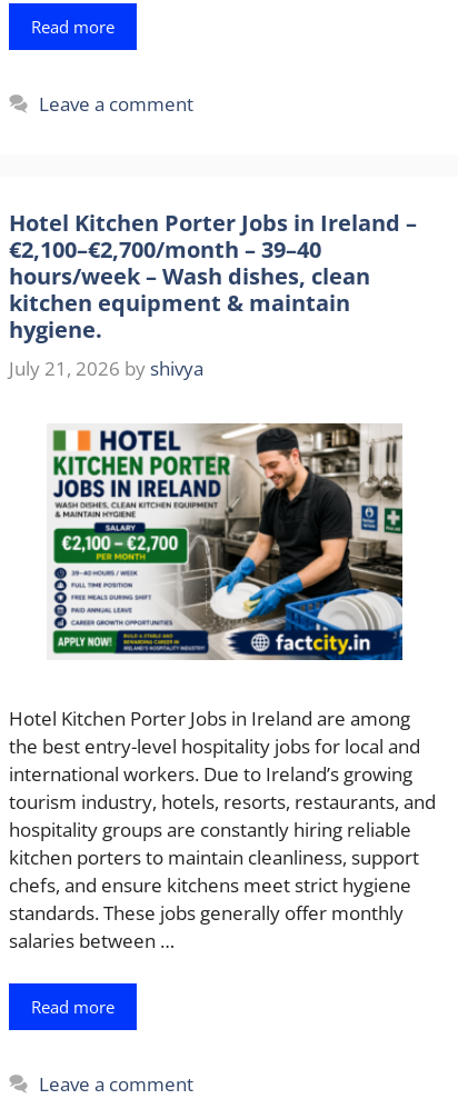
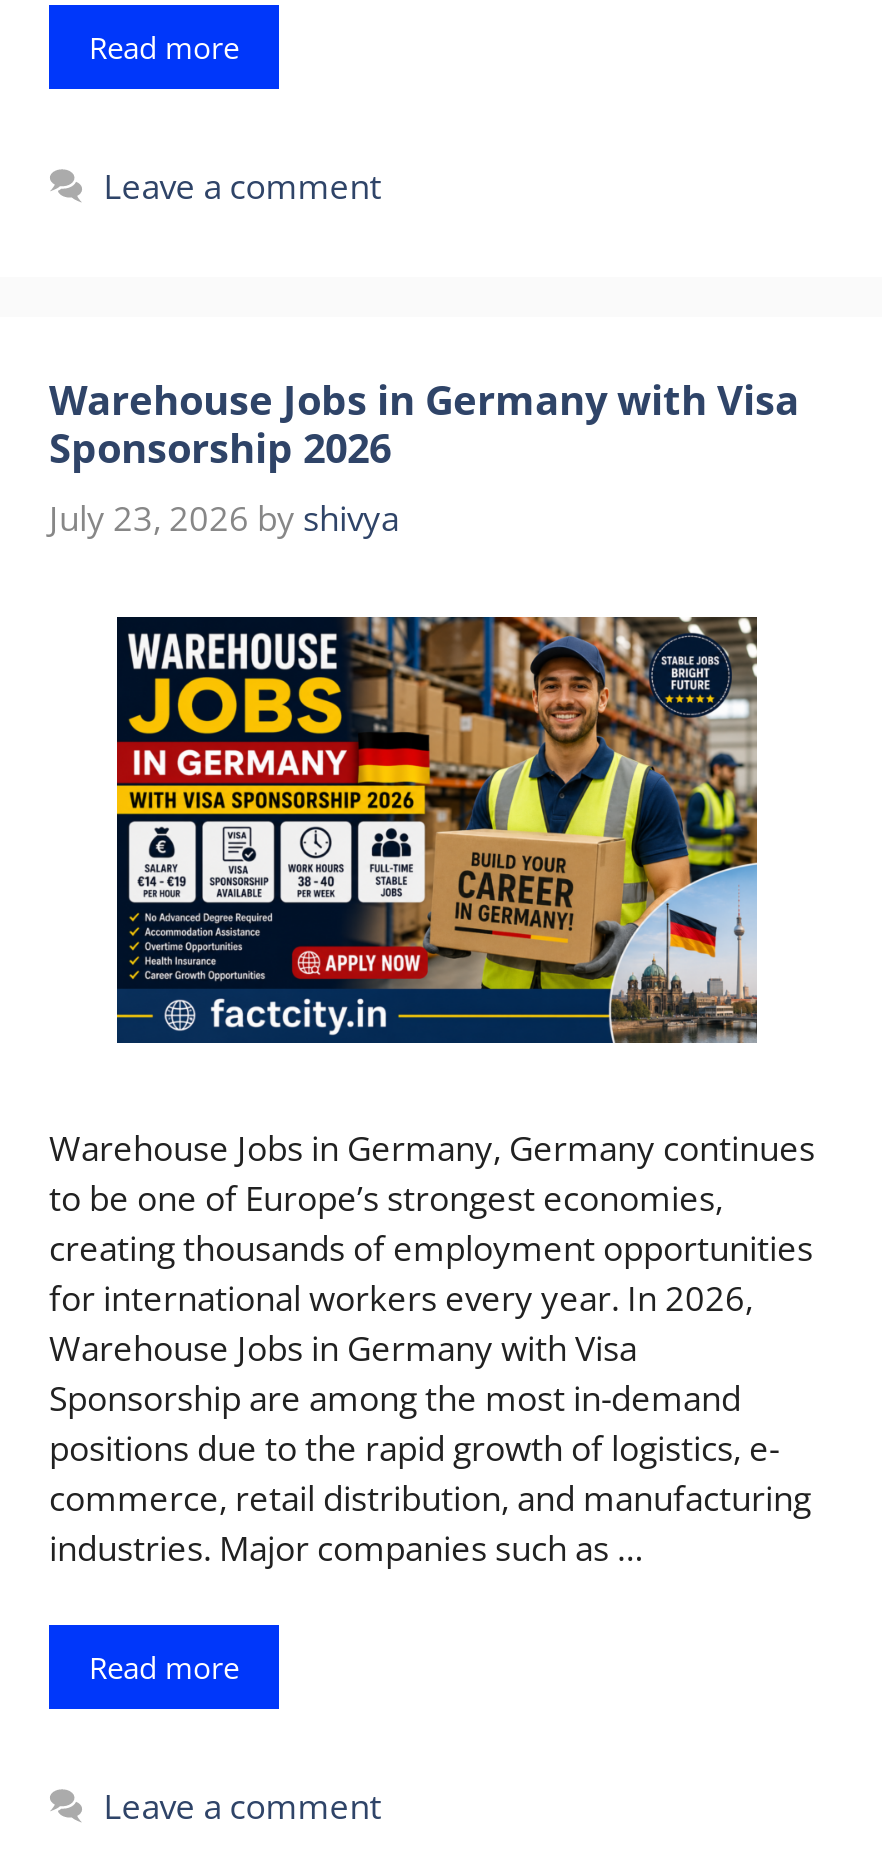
- Hotel Kitchen Porter Jobs in Ireland –
- €2,100–€2,700/month – 39–40
- hours/week – Wash dishes, clean
- kitchen equipment & maintain
- hygiene.
- July 21, 2026 by shivya
+ Warehouse Jobs in Germany with Visa
+ Sponsorship 2026
+ July 23, 2026 by shivya

- [image]
+ [image]

- Hotel Kitchen Porter Jobs in Ireland are among
- the best entry-level hospitality jobs for local and
- international workers. Due to Ireland’s growing
- tourism industry, hotels, resorts, restaurants, and
- hospitality groups are constantly hiring reliable
- kitchen porters to maintain cleanliness, support
- chefs, and ensure kitchens meet strict hygiene
- standards. These jobs generally offer monthly
- salaries between …
+ Warehouse Jobs in Germany, Germany continues
+ to be one of Europe’s strongest economies,
+ creating thousands of employment opportunities
+ for international workers every year. In 2026,
+ Warehouse Jobs in Germany with Visa
+ Sponsorship are among the most in-demand
+ positions due to the rapid growth of logistics, e-
+ commerce, retail distribution, and manufacturing
+ industries. Major companies such as …
